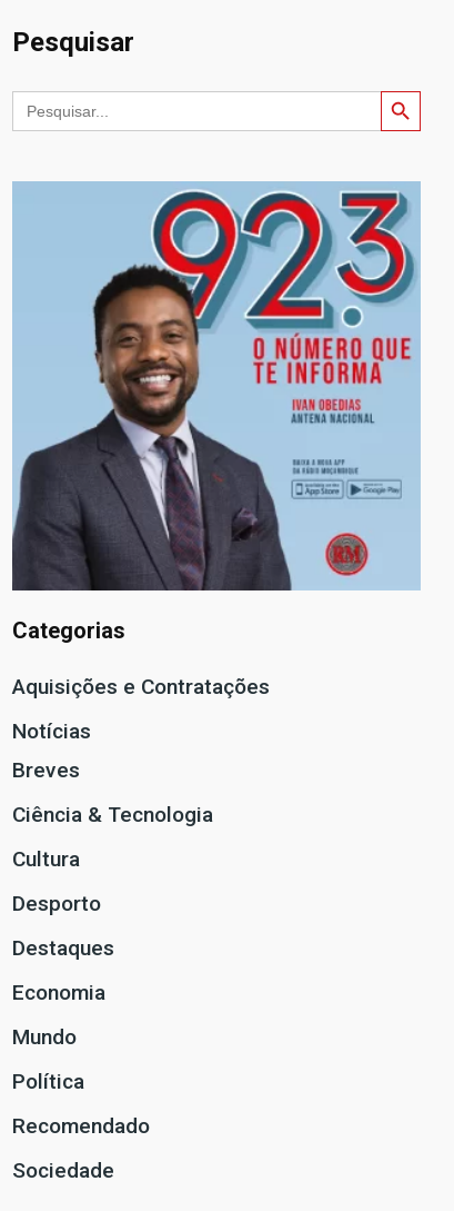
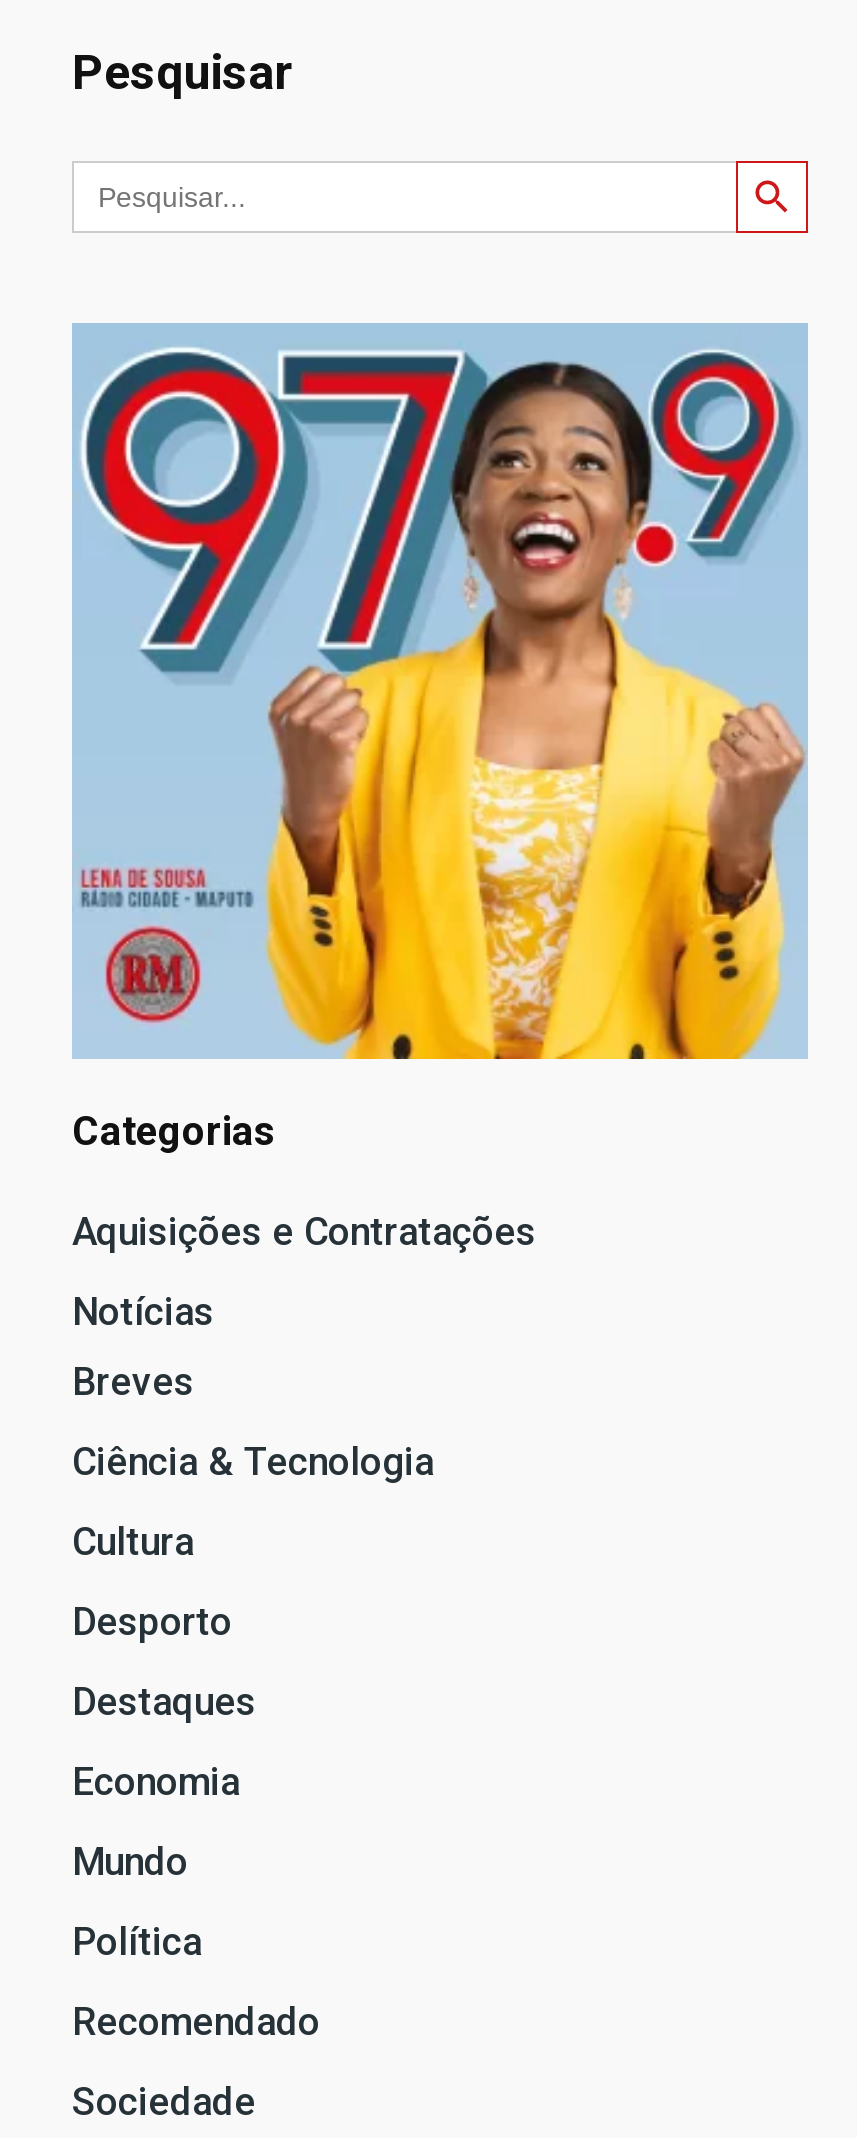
- [image]
+ [image]
